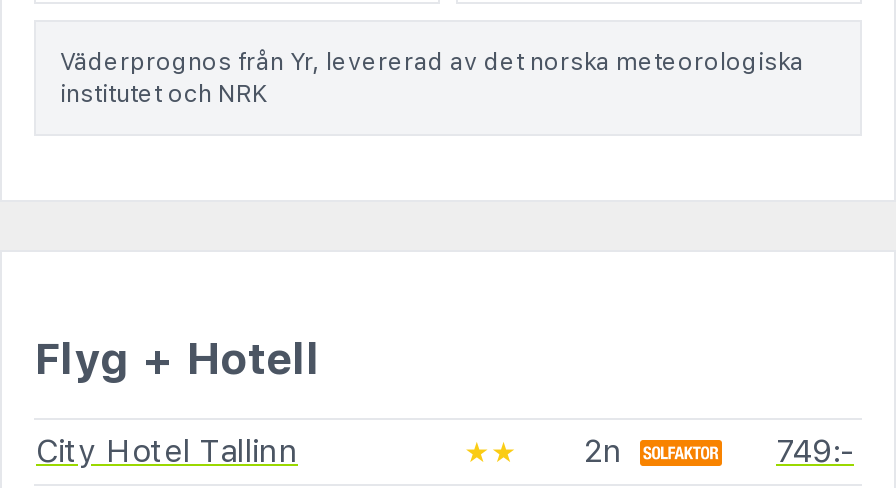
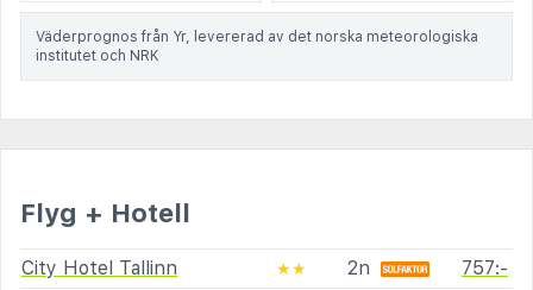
- 749:-
+ 757:-
